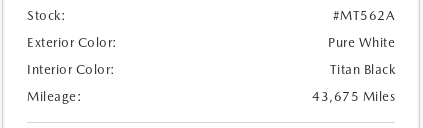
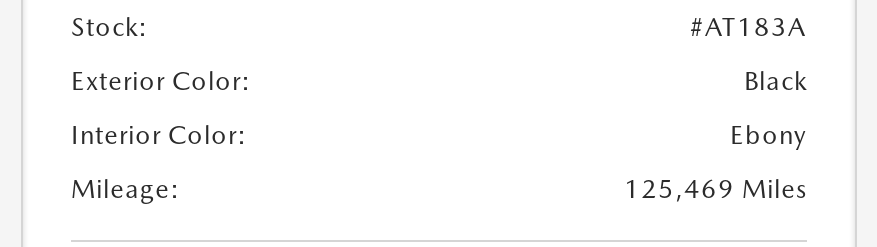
- #MT562A
+ #AT183A

- Pure White
+ Black

- Titan Black
+ Ebony

- 43,675 Miles
+ 125,469 Miles
